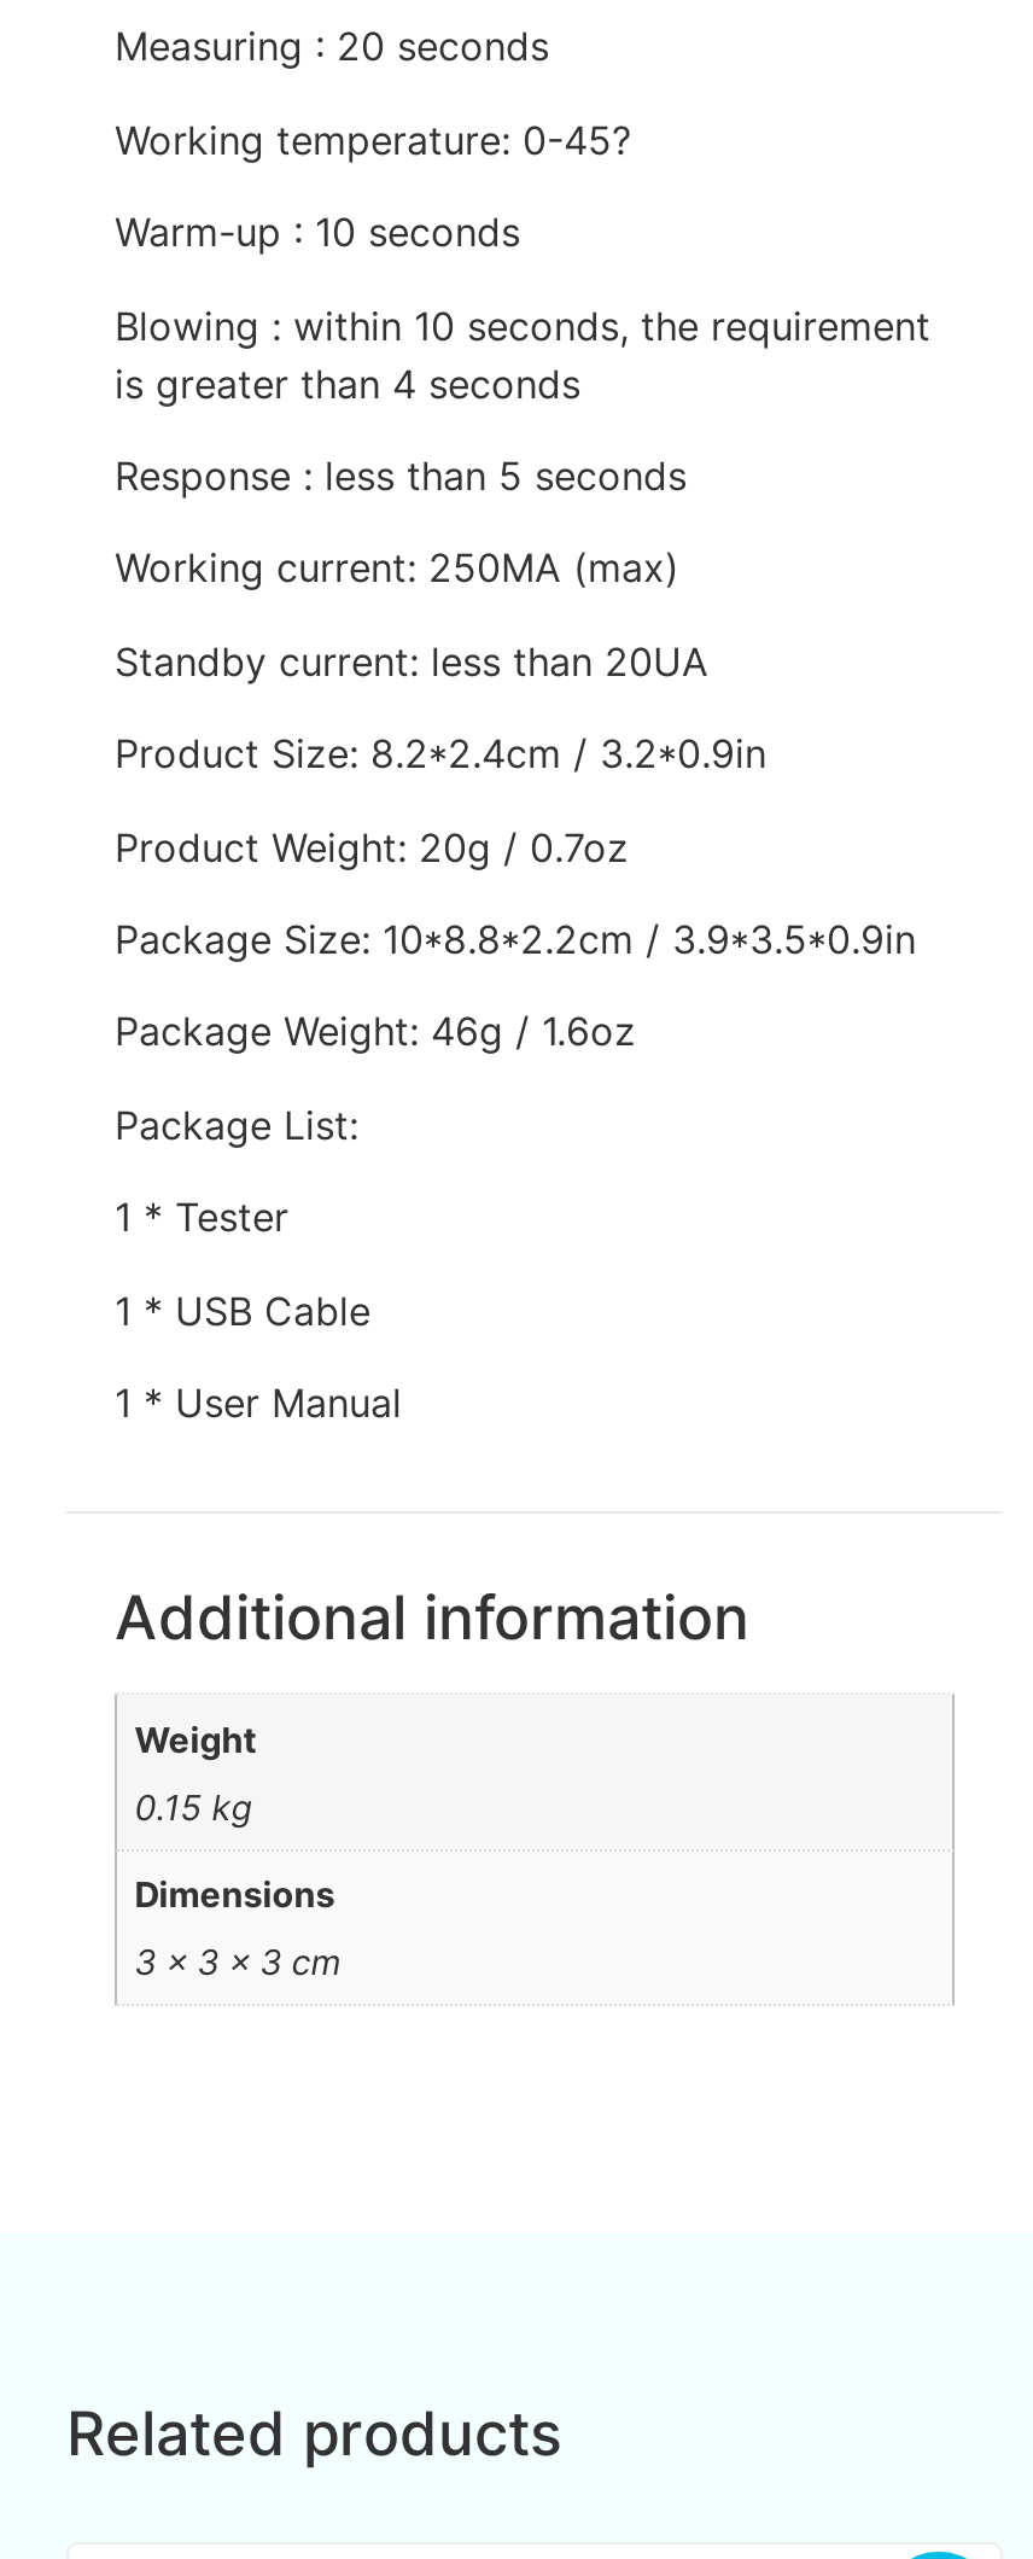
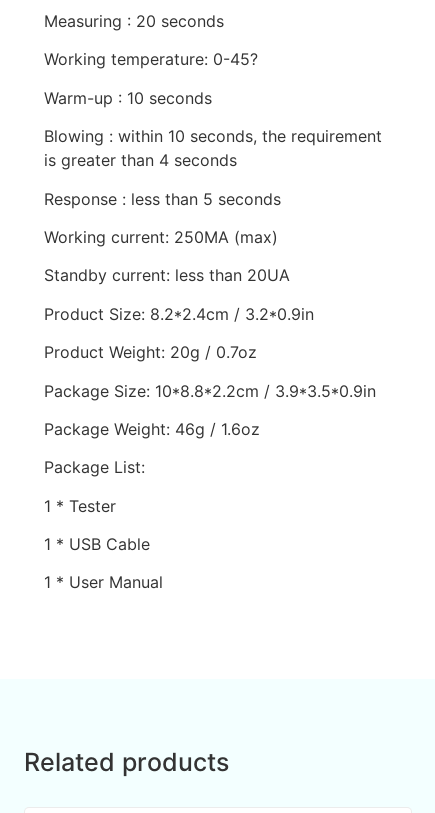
- Additional information
- Weight
- 0.15 kg
- Dimensions
- 3 × 3 × 3 cm
